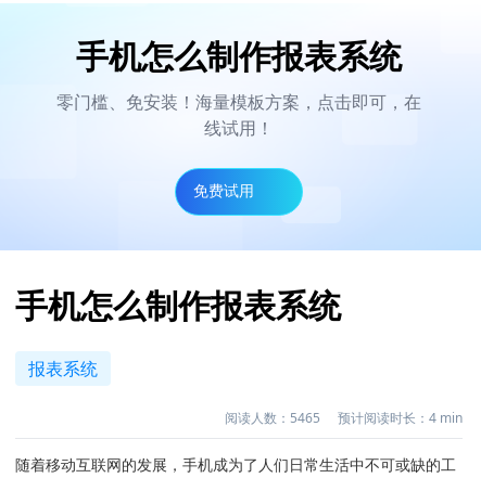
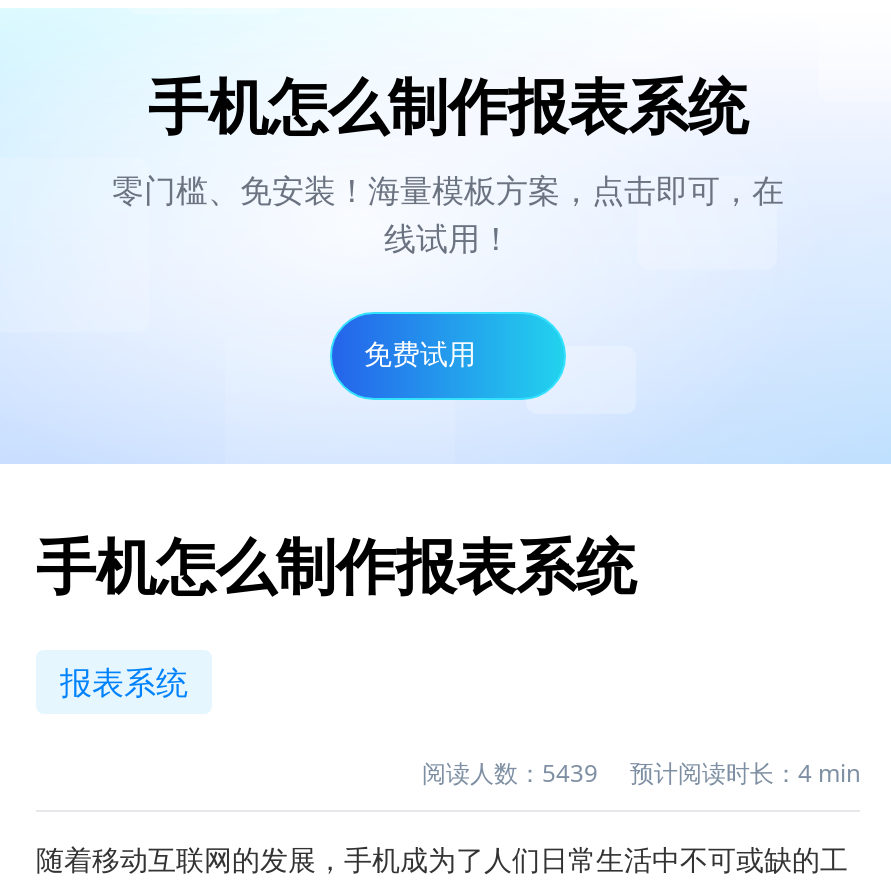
- 阅读人数：5465 预计阅读时长：4 min
+ 阅读人数：5439 预计阅读时长：4 min
